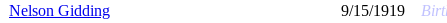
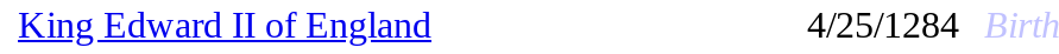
- Nelson Gidding
- 9/15/1919
+ King Edward II of England
+ 4/25/1284
